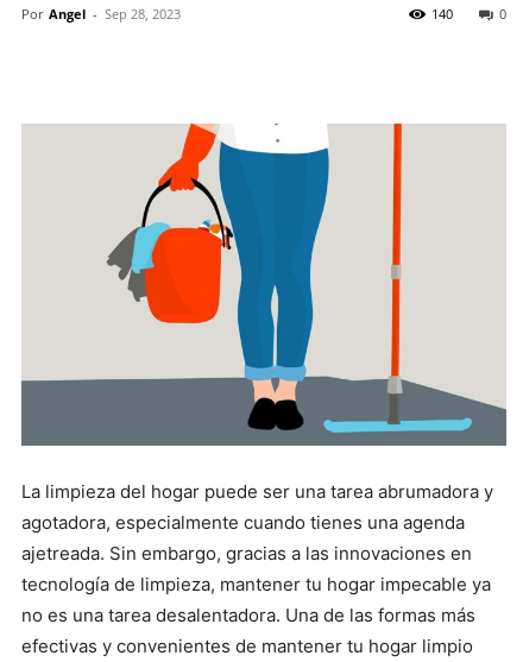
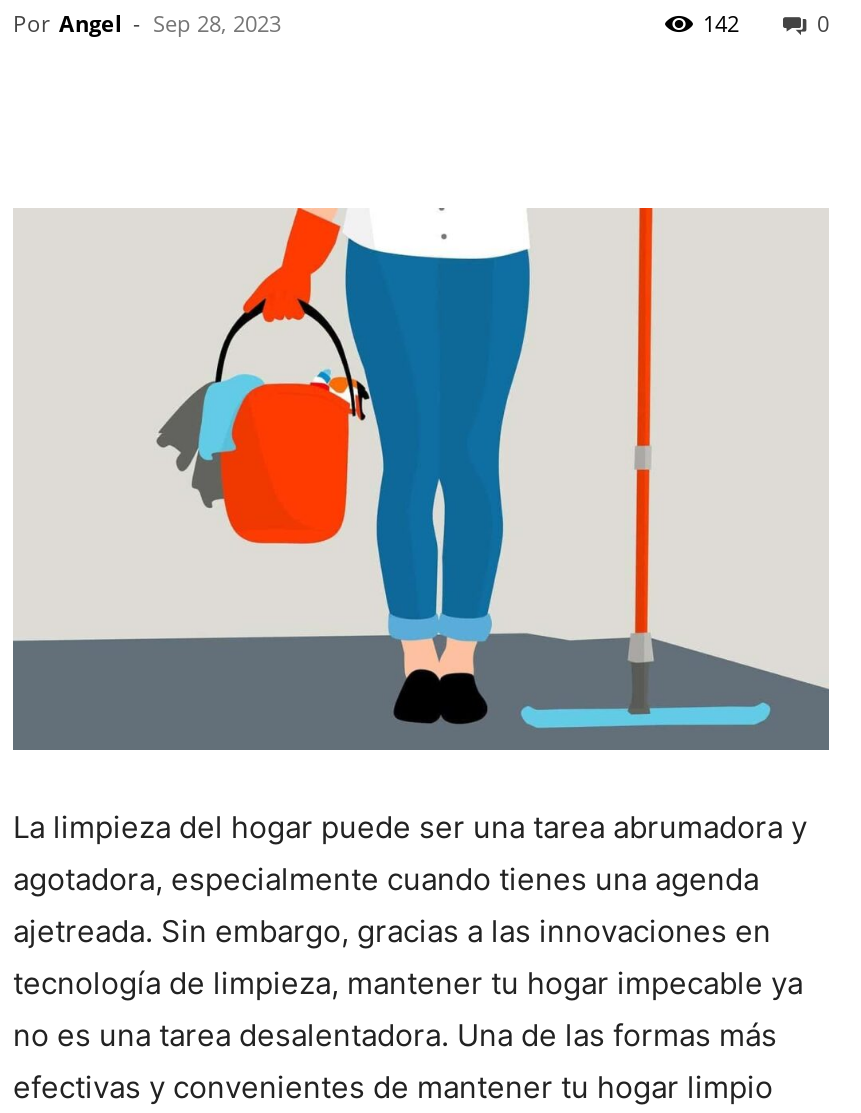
- 140
+ 142
